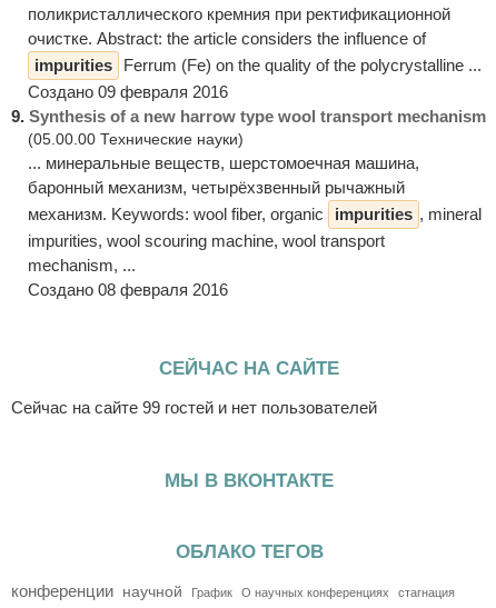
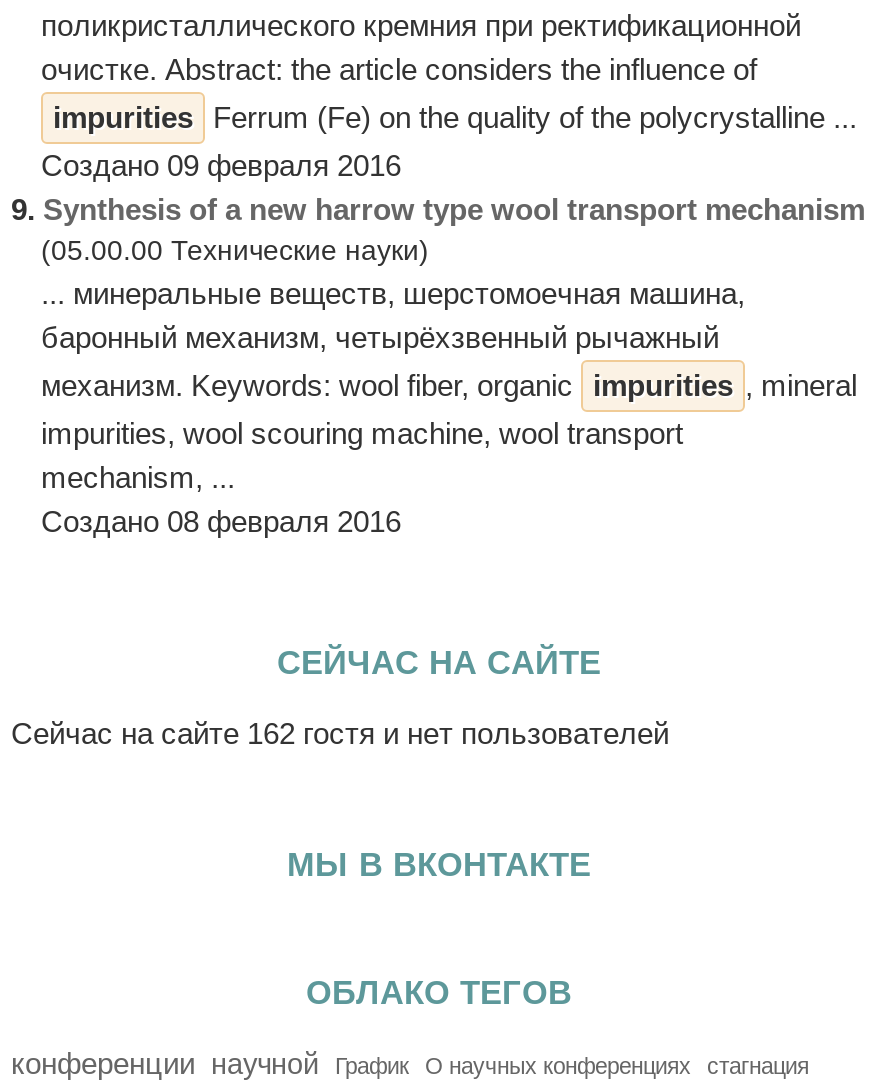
- Сейчас на сайте 99 гостей и нет пользователей
+ Сейчас на сайте 162 гостя и нет пользователей
